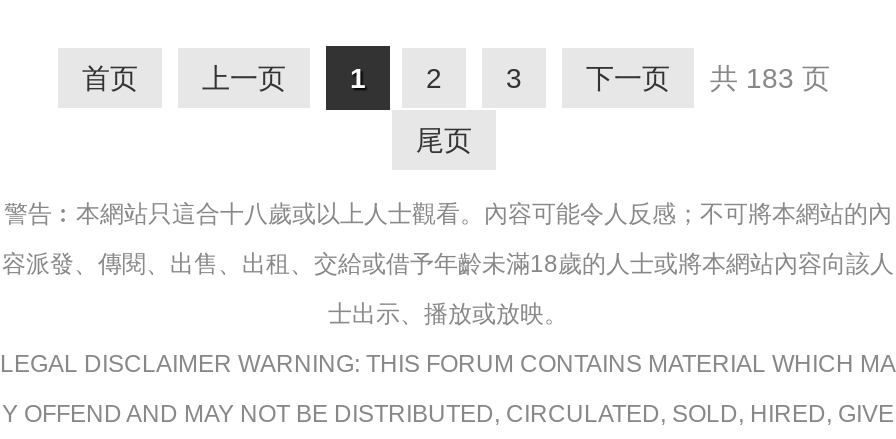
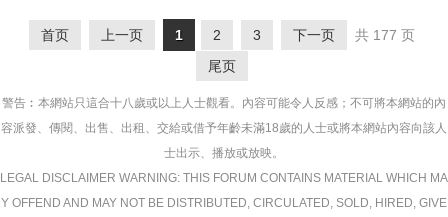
- 首页 上一页 1 2 3 下一页 共 183 页
+ 首页 上一页 1 2 3 下一页 共 177 页
